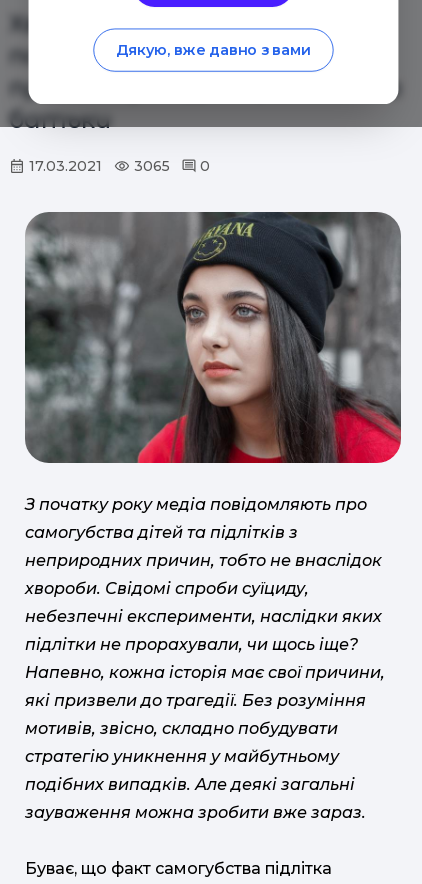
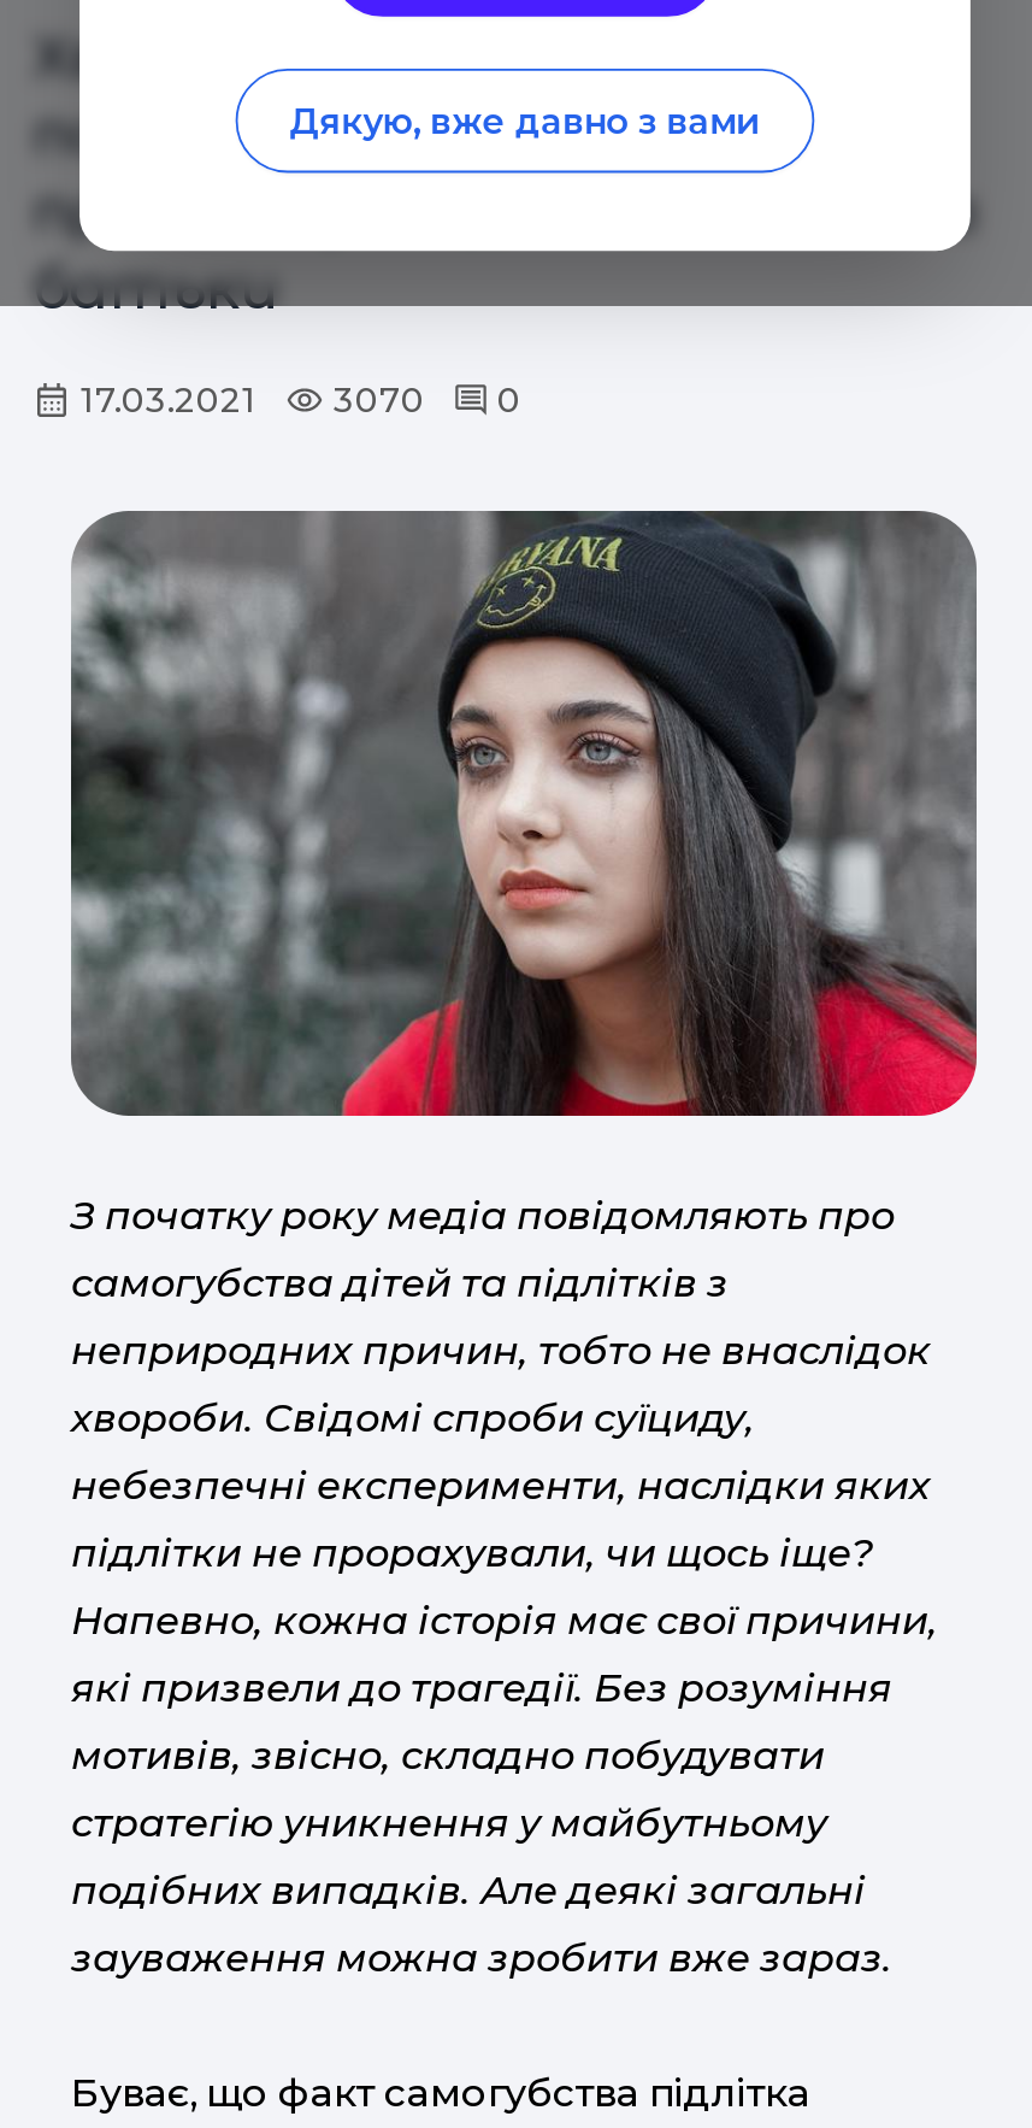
- 3065
+ 3070
